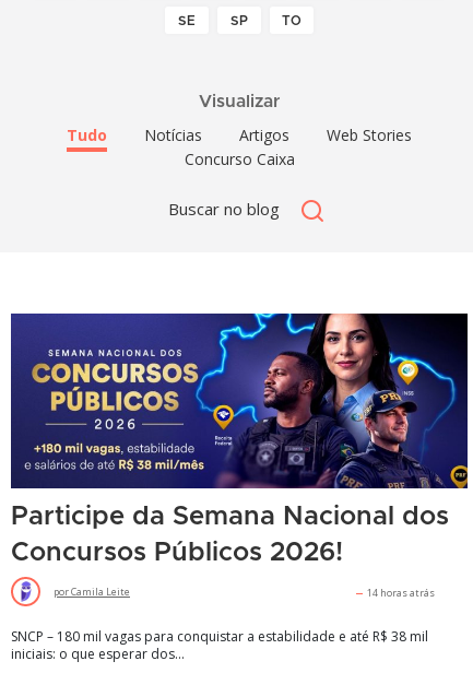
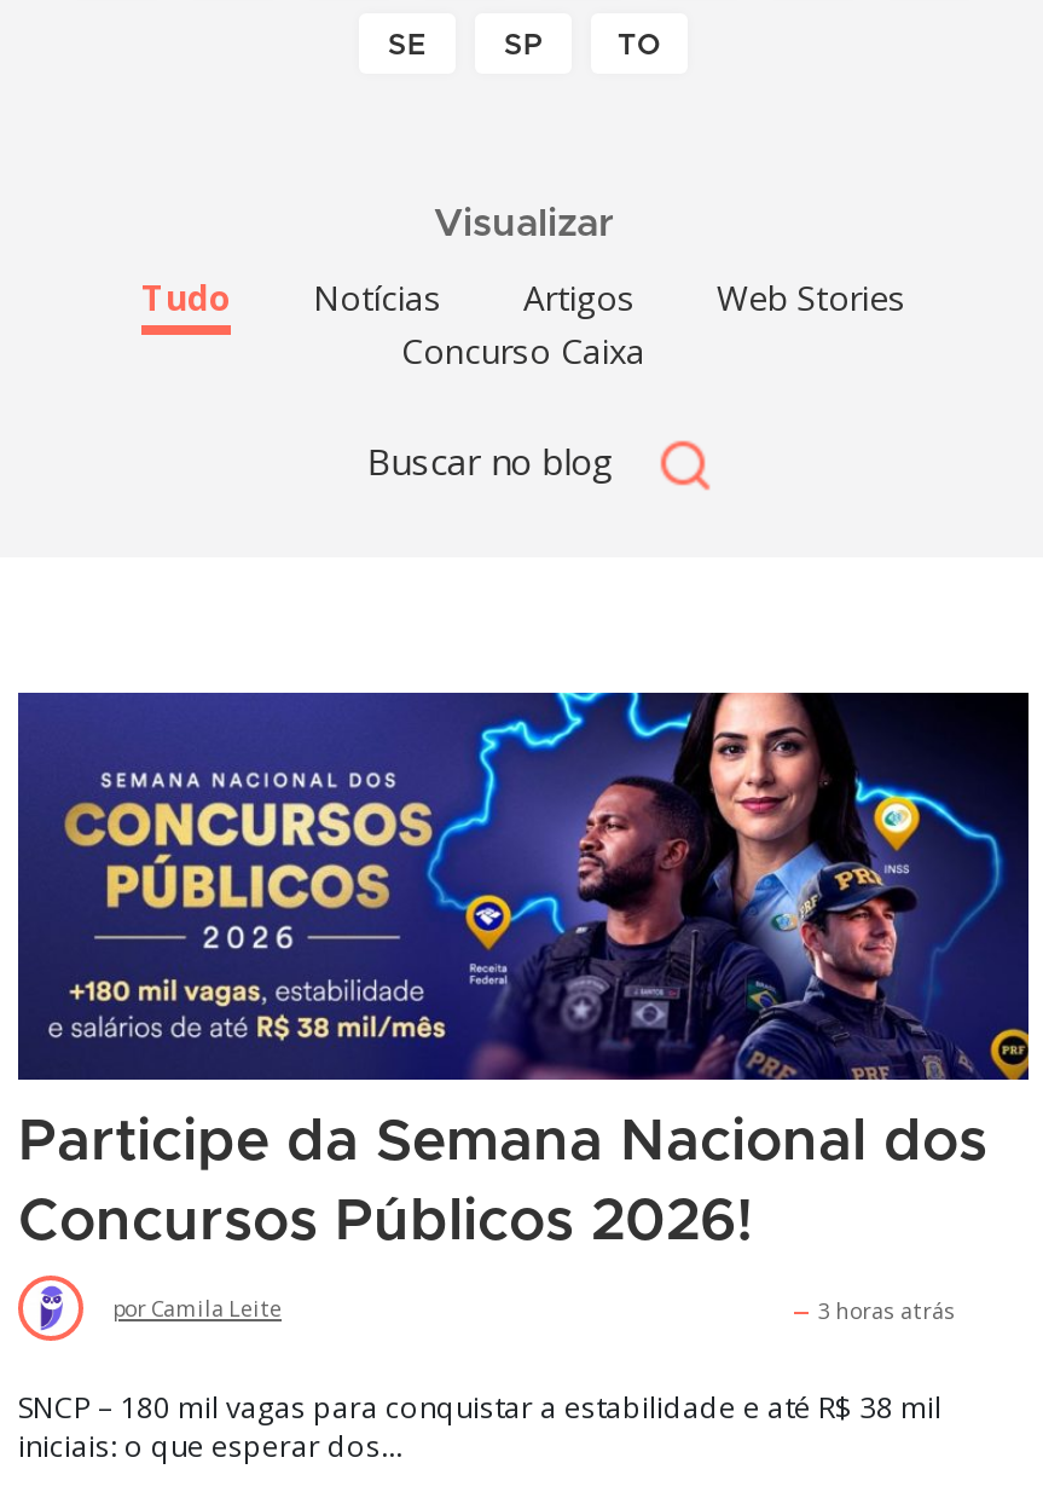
- 14 horas atrás
+ 3 horas atrás
